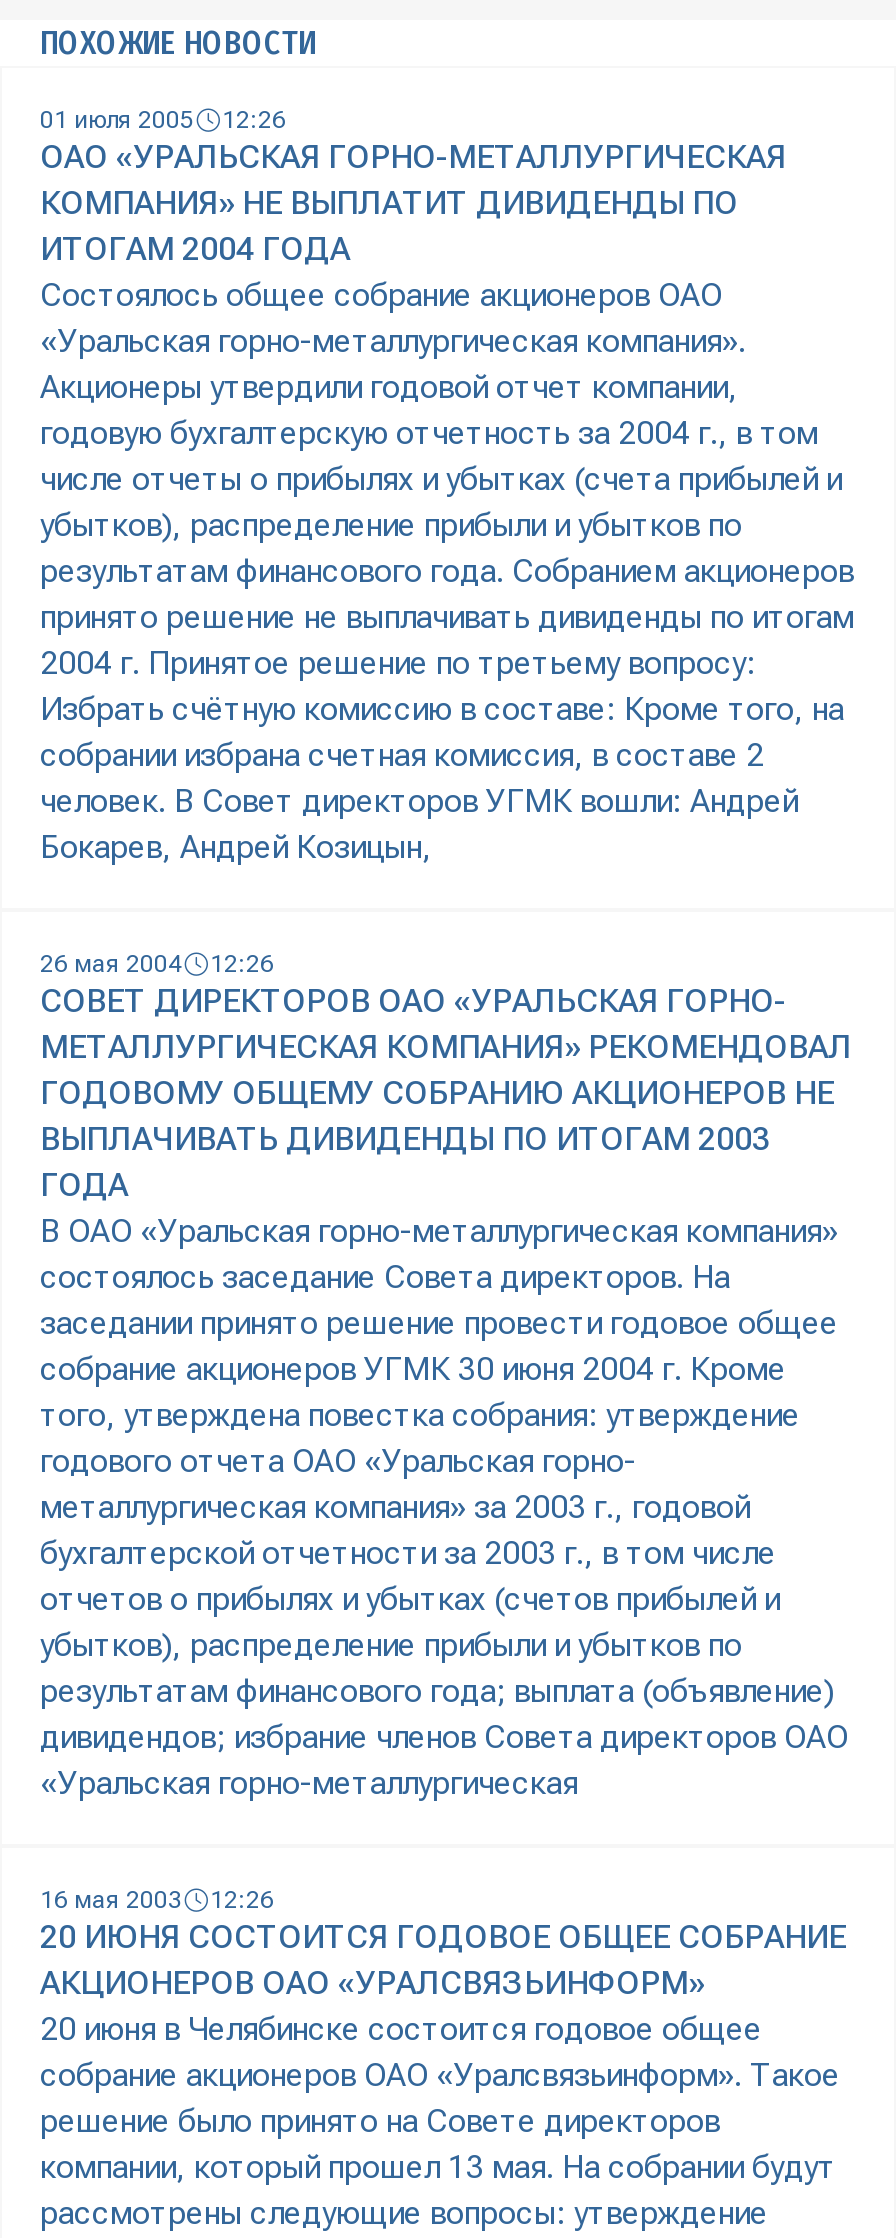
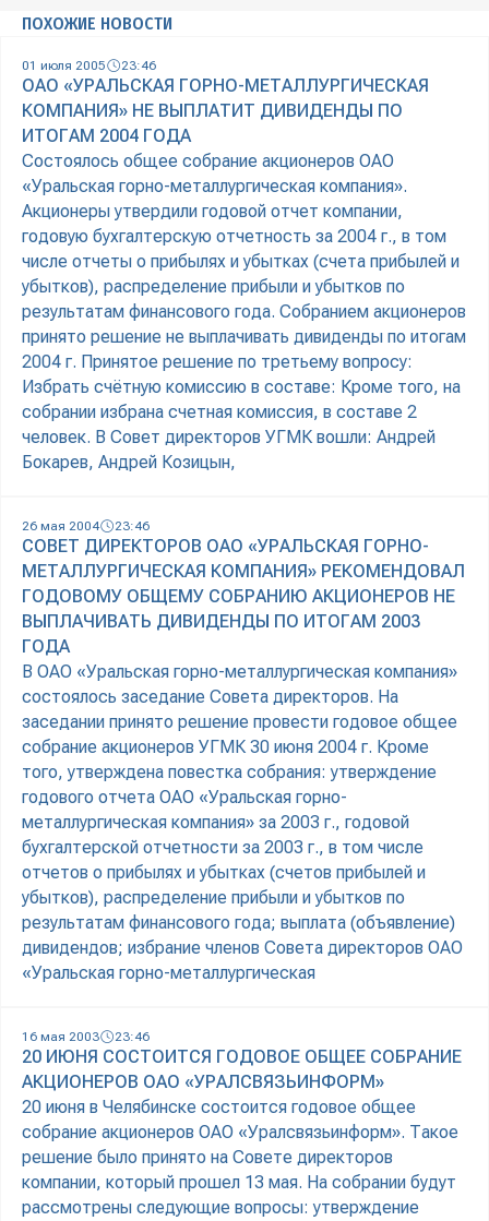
- 01 июля 2005 12:26
+ 01 июля 2005 23:46

- 26 мая 2004 12:26
+ 26 мая 2004 23:46

- 16 мая 2003 12:26
+ 16 мая 2003 23:46
